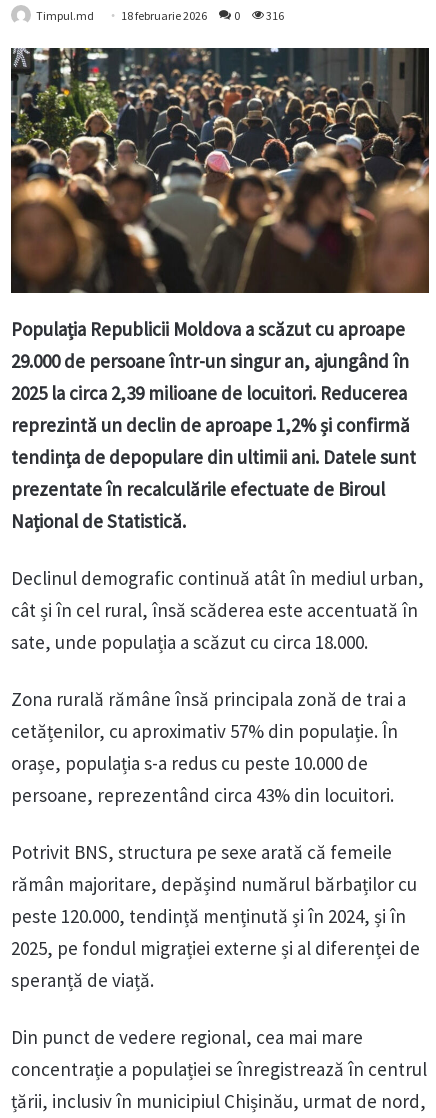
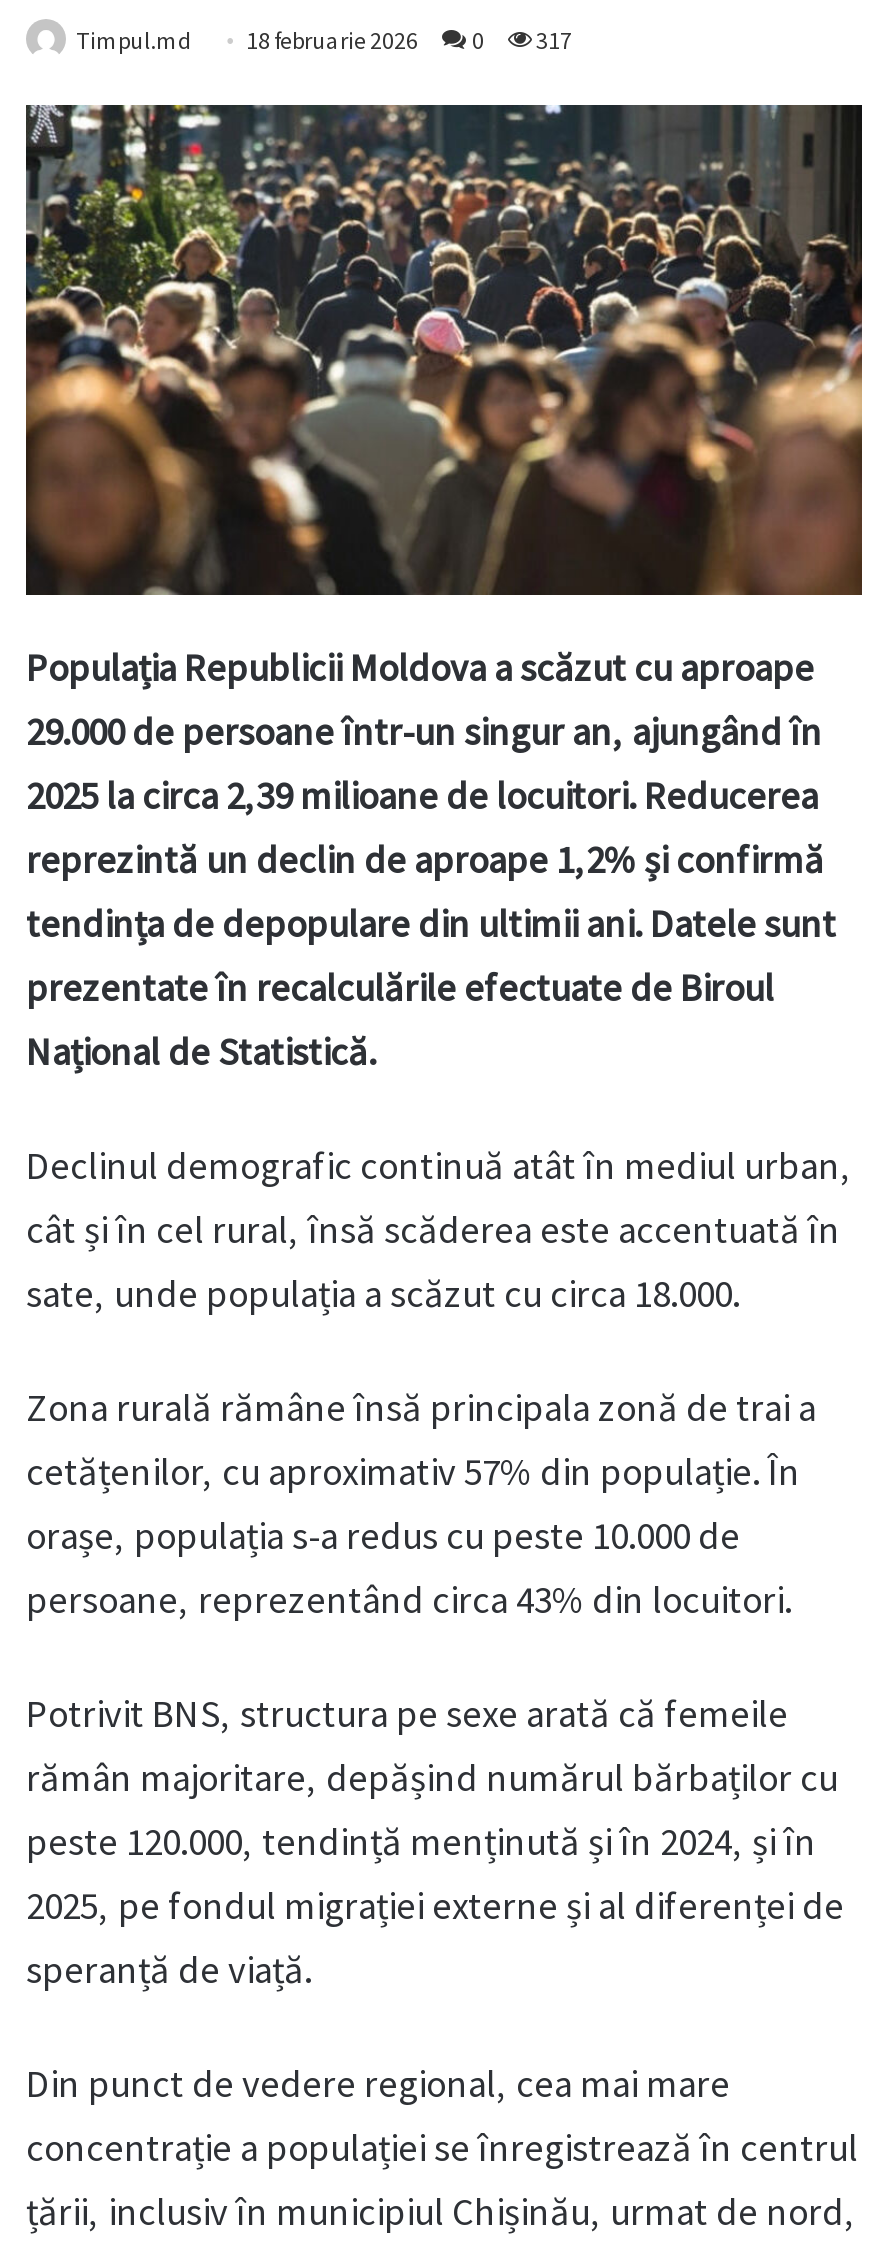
- Timpul.md 18 februarie 2026 0 316
+ Timpul.md 18 februarie 2026 0 317
